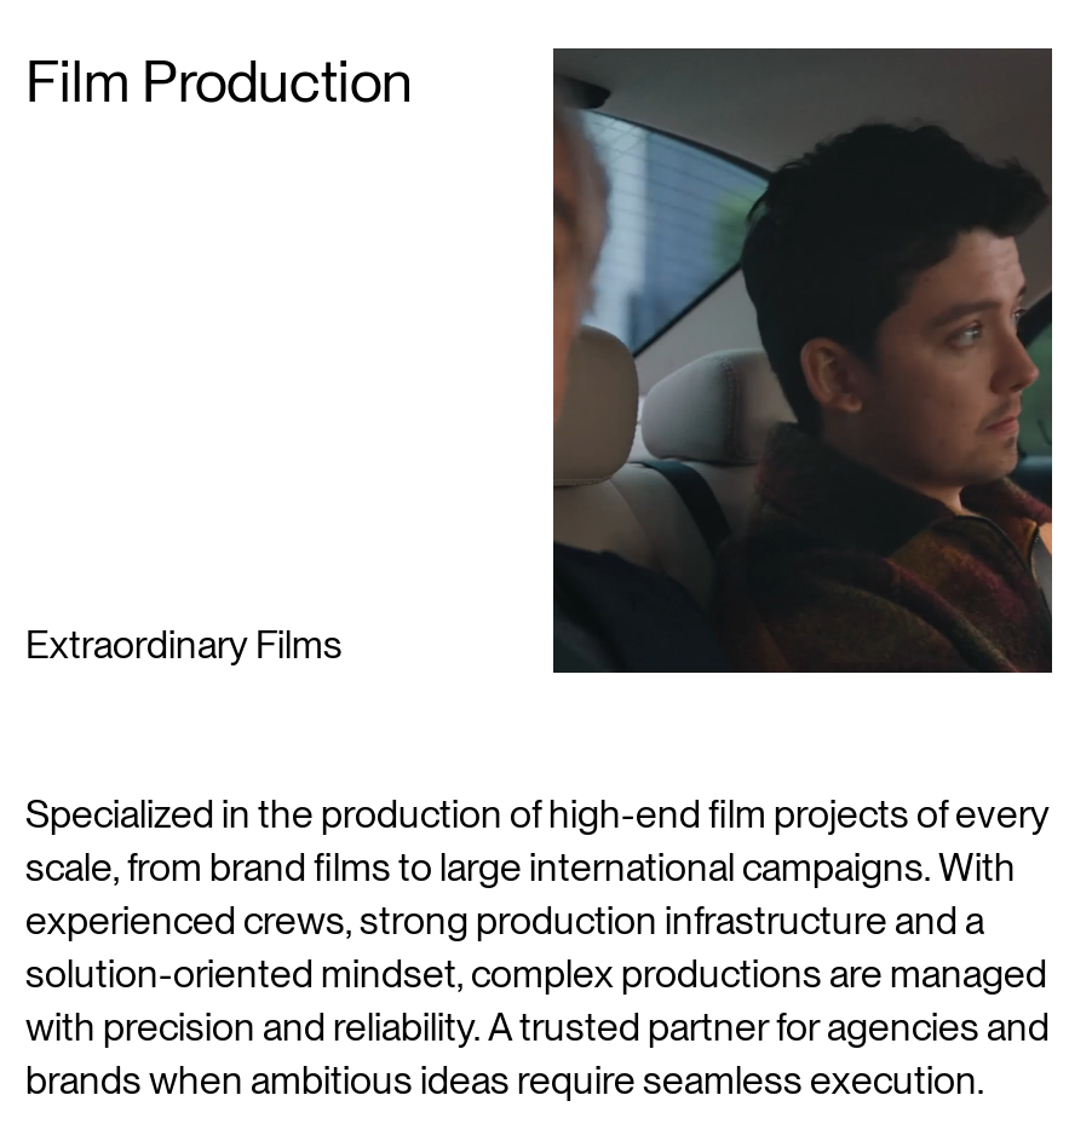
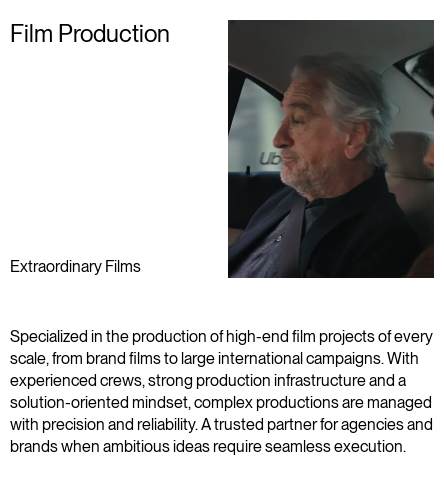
- [image]
+ [image]
